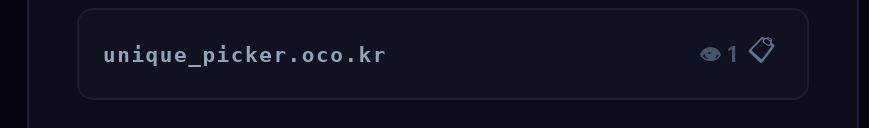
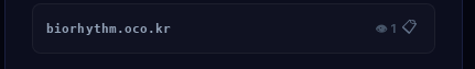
- unique_picker.oco.kr
+ biorhythm.oco.kr
